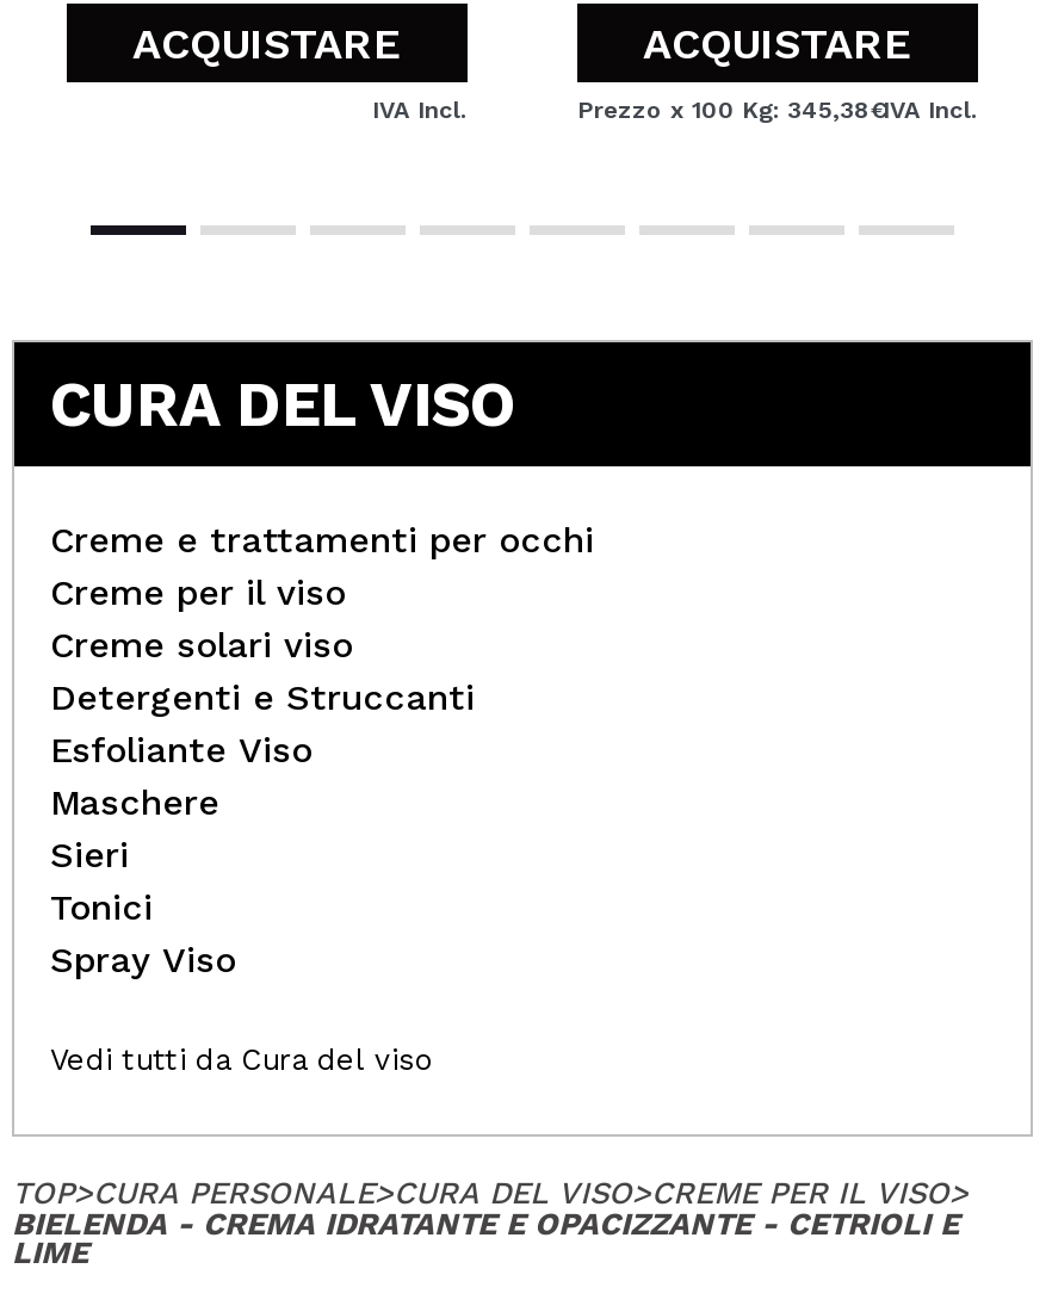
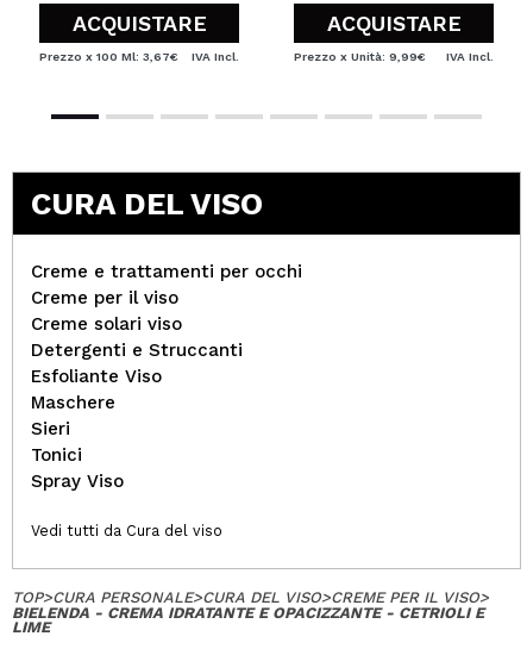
- Prezzo x 100 Kg: 345,38€IVA Incl.
+ Prezzo x Unità: 9,99€
+ IVA Incl.

+ Prezzo x 100 Ml: 3,67€
